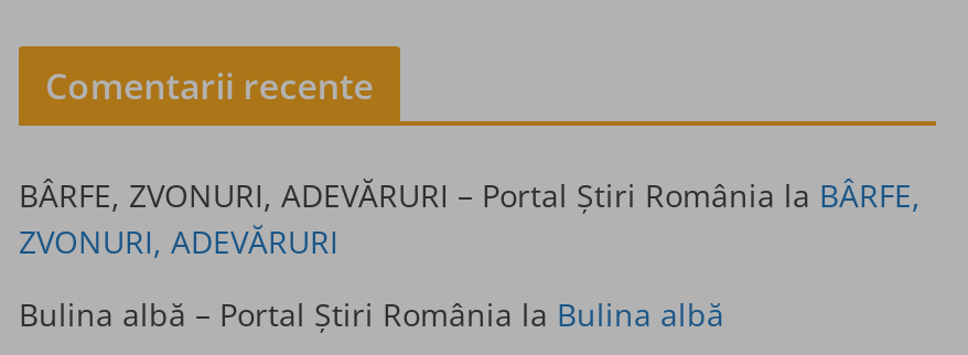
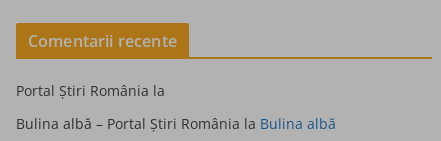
- BÂRFE, ZVONURI, ADEVĂRURI – Portal Știri România la BÂRFE,
- ZVONURI, ADEVĂRURI
+ Portal Știri România la
